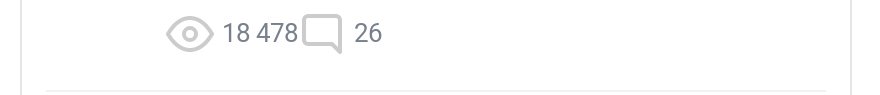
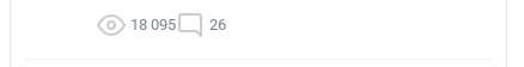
- 18 478 26
+ 18 095 26
